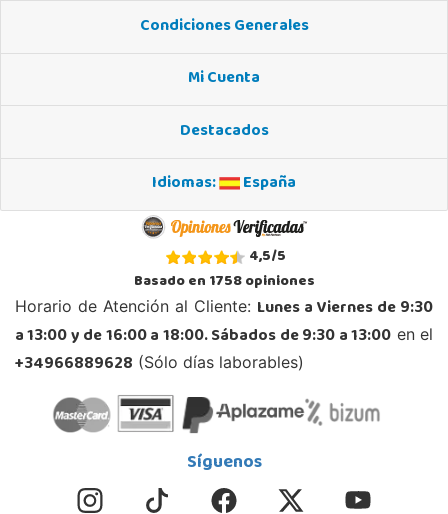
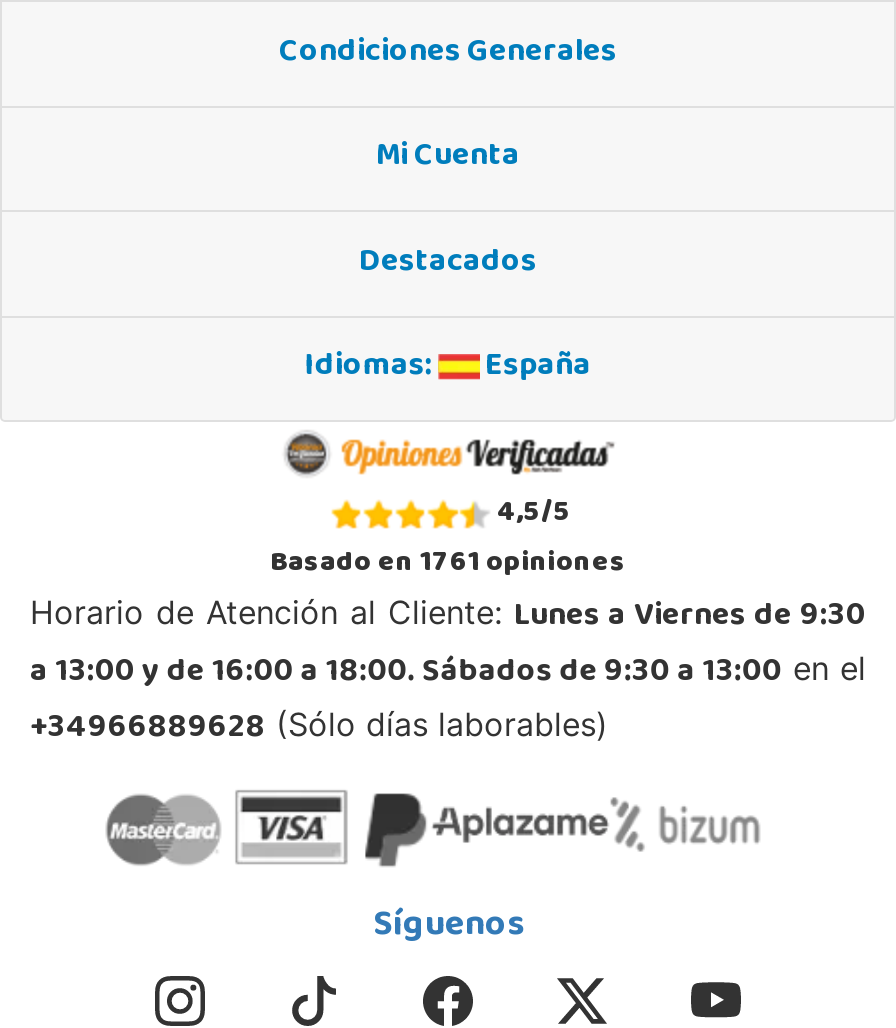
- Basado en 1758opiniones
+ Basado en 1761opiniones
